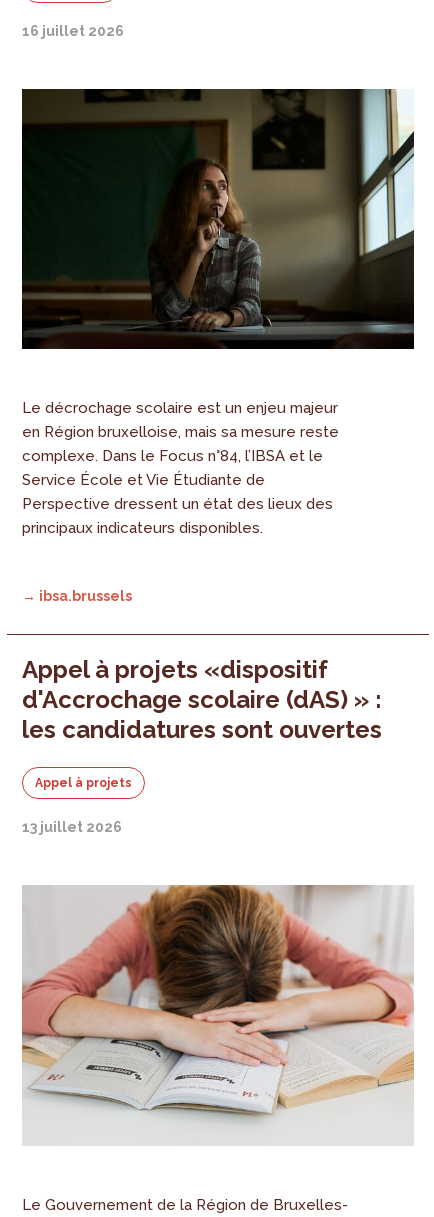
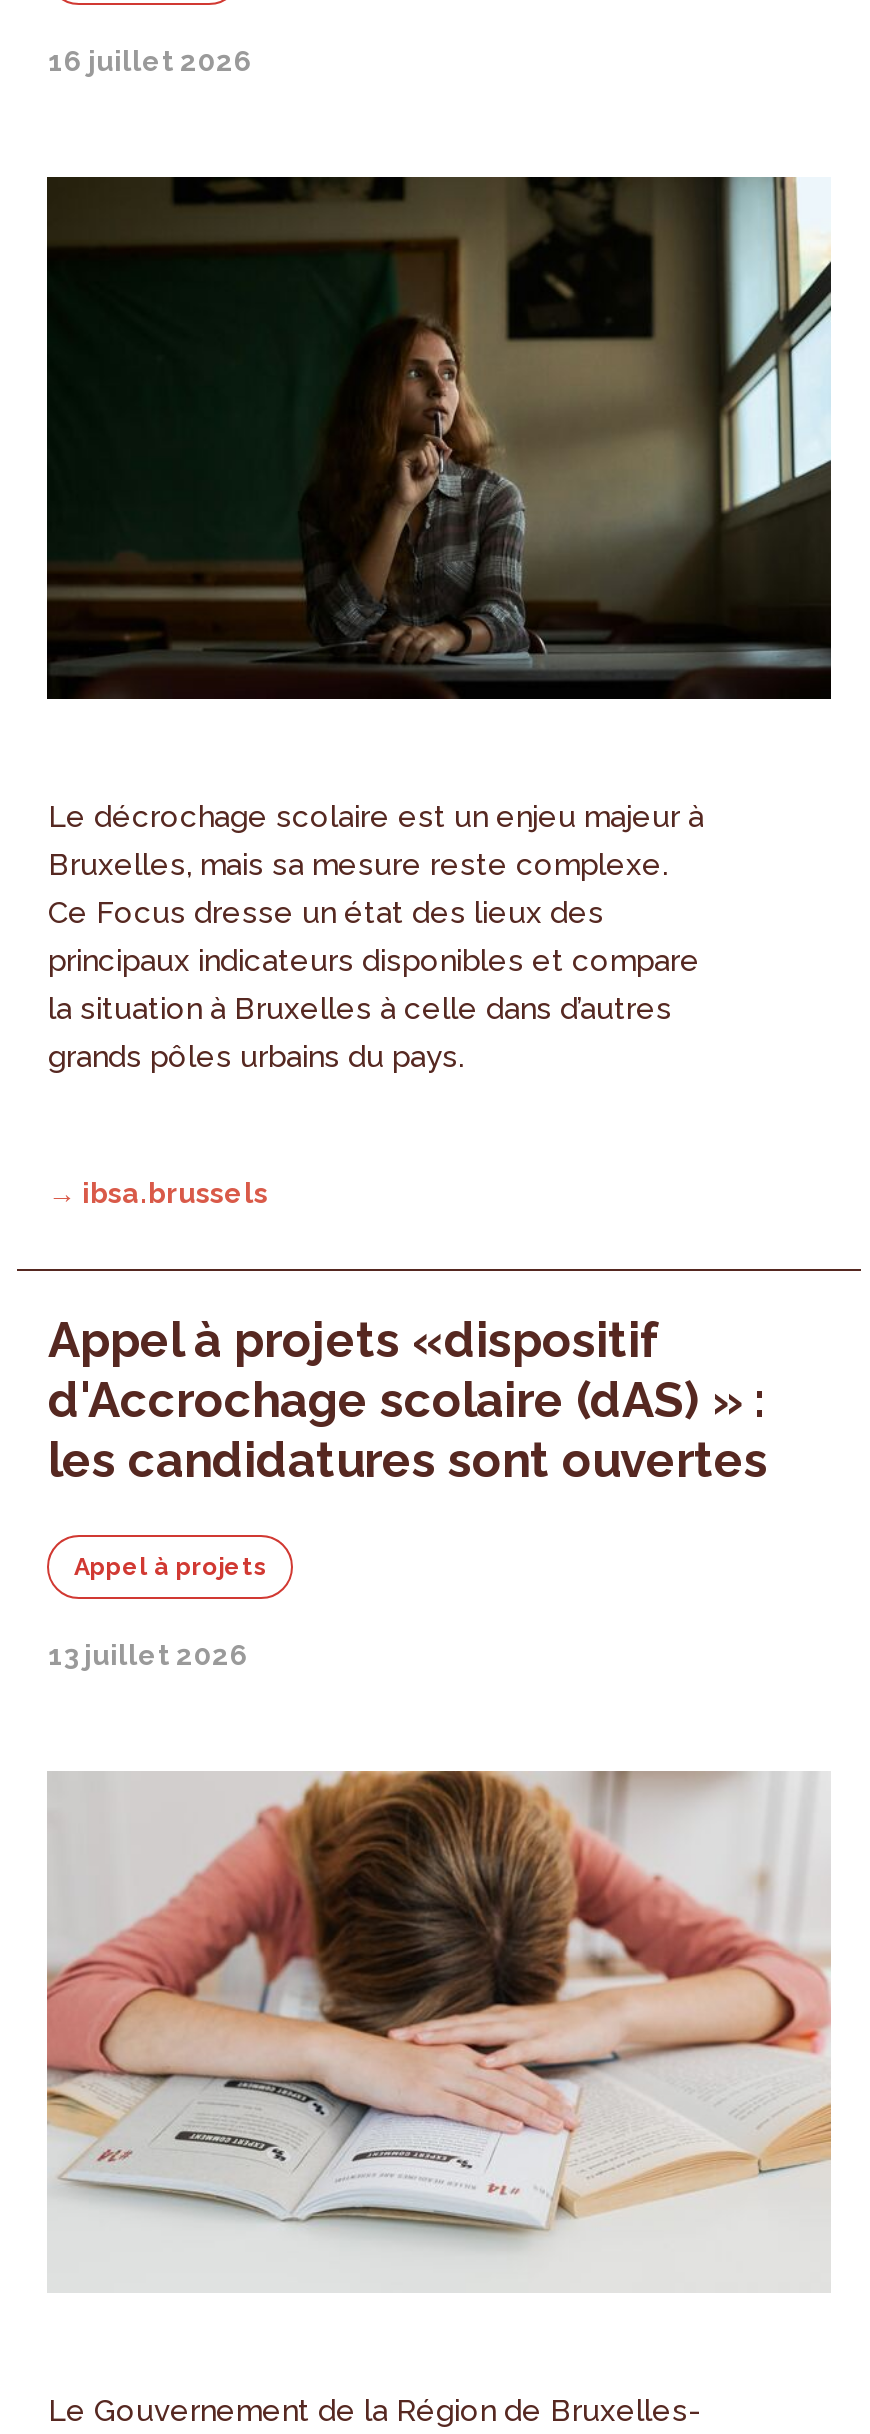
- Le décrochage scolaire est un enjeu majeur
- en Région bruxelloise, mais sa mesure reste
- complexe. Dans le Focus n°84, l’IBSA et le
- Service École et Vie Étudiante de
- Perspective dressent un état des lieux des
- principaux indicateurs disponibles.
+ Le décrochage scolaire est un enjeu majeur à
+ Bruxelles, mais sa mesure reste complexe.
+ Ce Focus dresse un état des lieux des
+ principaux indicateurs disponibles et compare
+ la situation à Bruxelles à celle dans d’autres
+ grands pôles urbains du pays.
